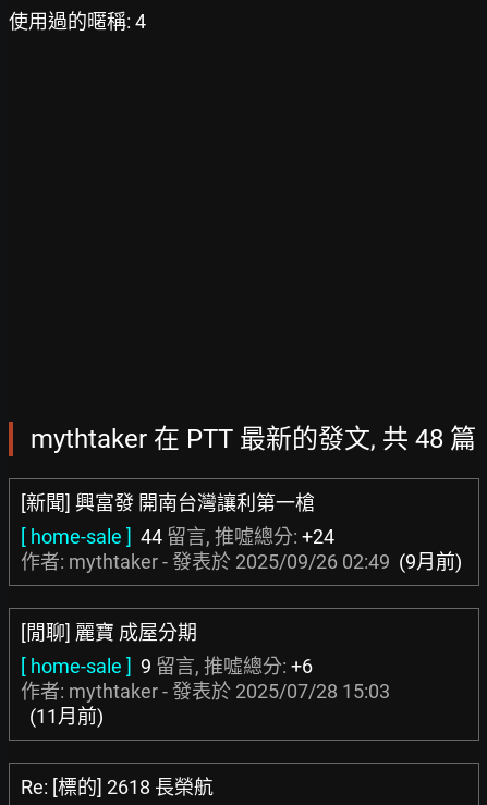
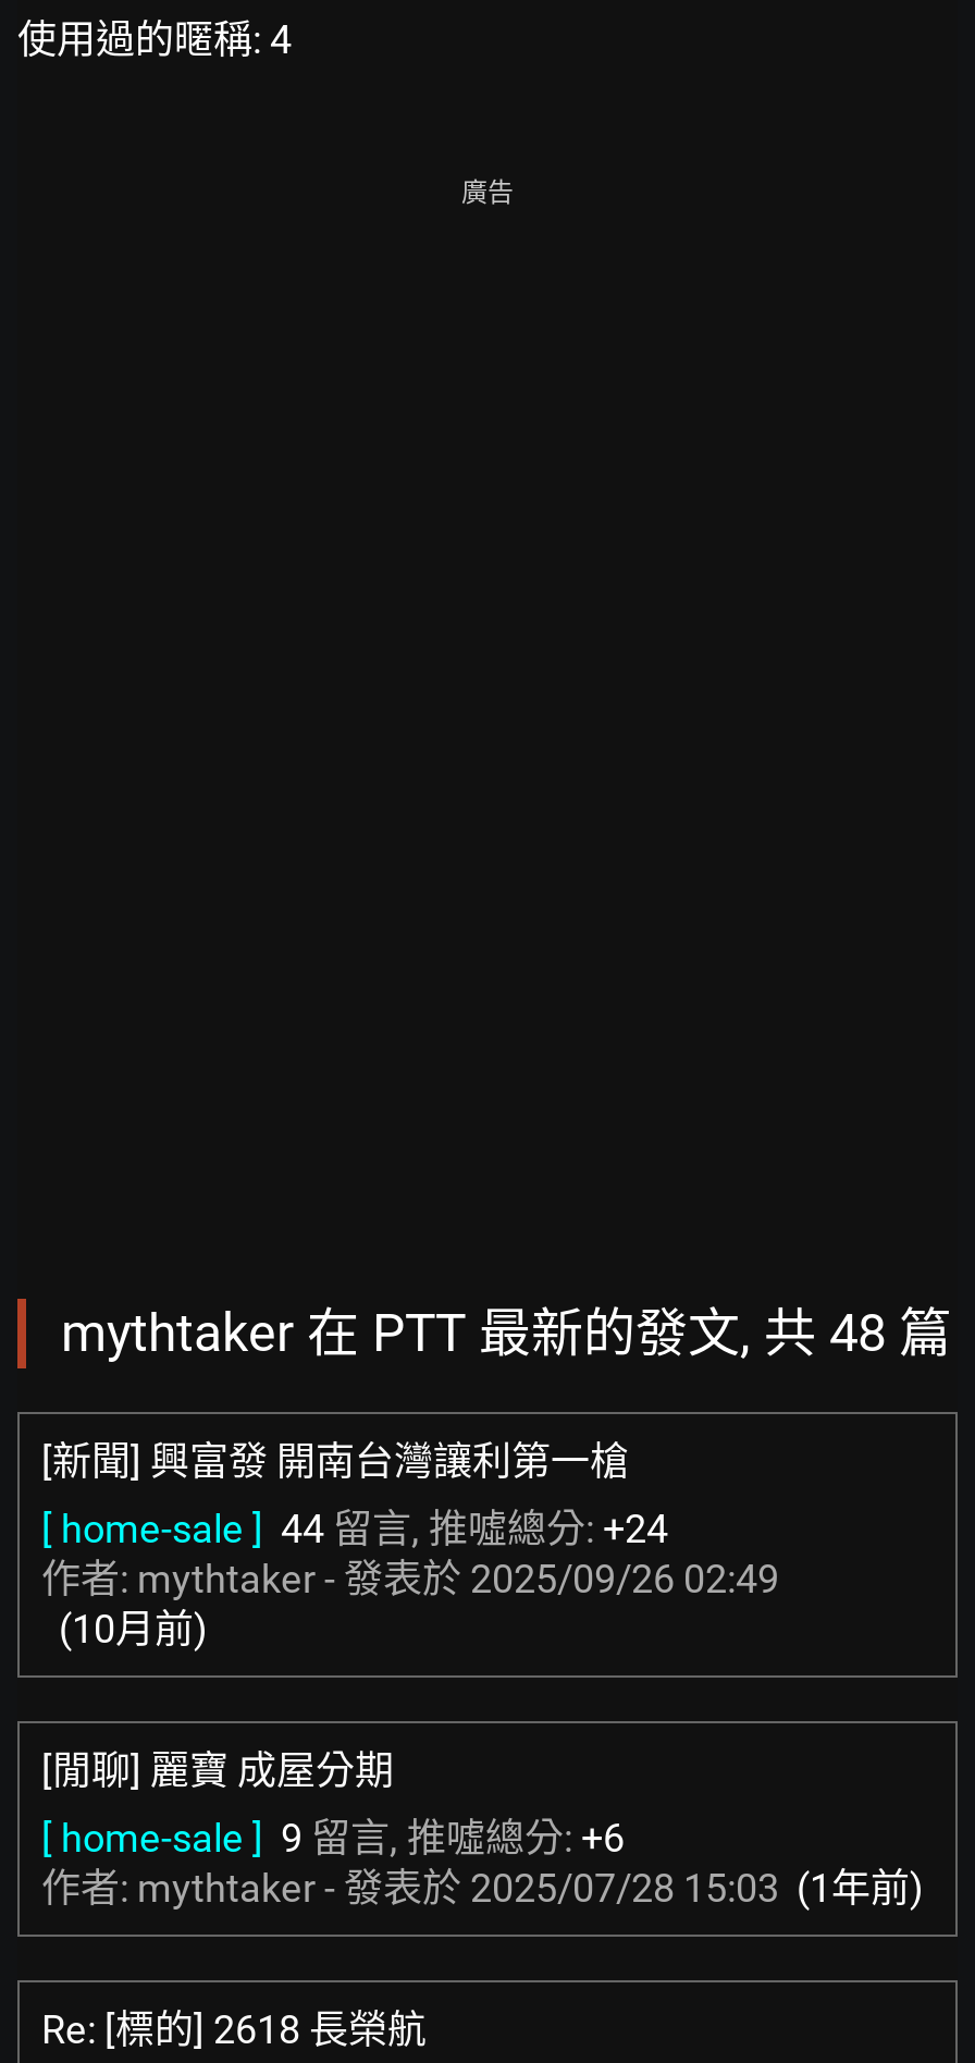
+ 廣告

- 作者: mythtaker - 發表於2025/09/26 02:49 (9月前)
+ 作者: mythtaker - 發表於2025/09/26 02:49
+ (10月前)

moved down: [閒聊] 麗寶 成屋分期 | [ home-sale ] 9留言, 推噓總分: +6

- 作者: mythtaker - 發表於2025/07/28 15:03
- (11月前)
+ 作者: mythtaker - 發表於2025/07/28 15:03 (1年前)
